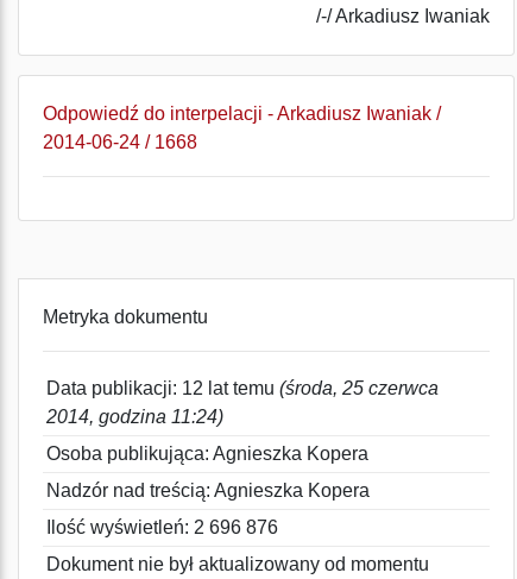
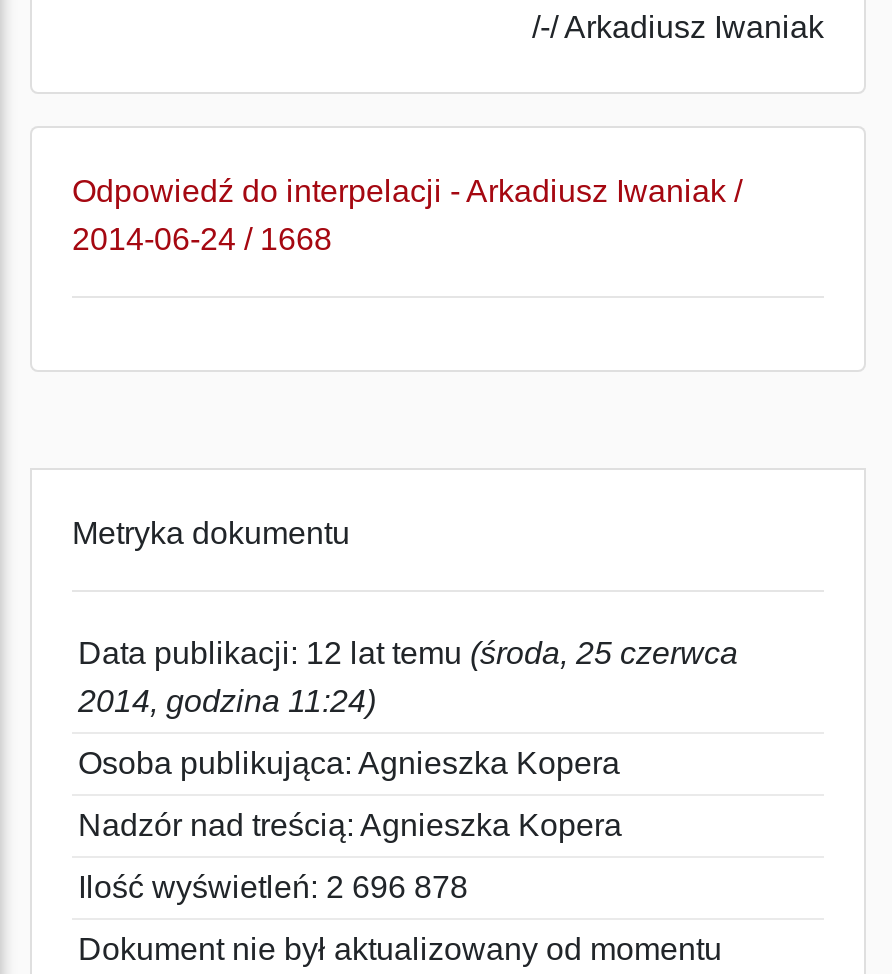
- Ilość wyświetleń: 2 696 876
+ Ilość wyświetleń: 2 696 878
